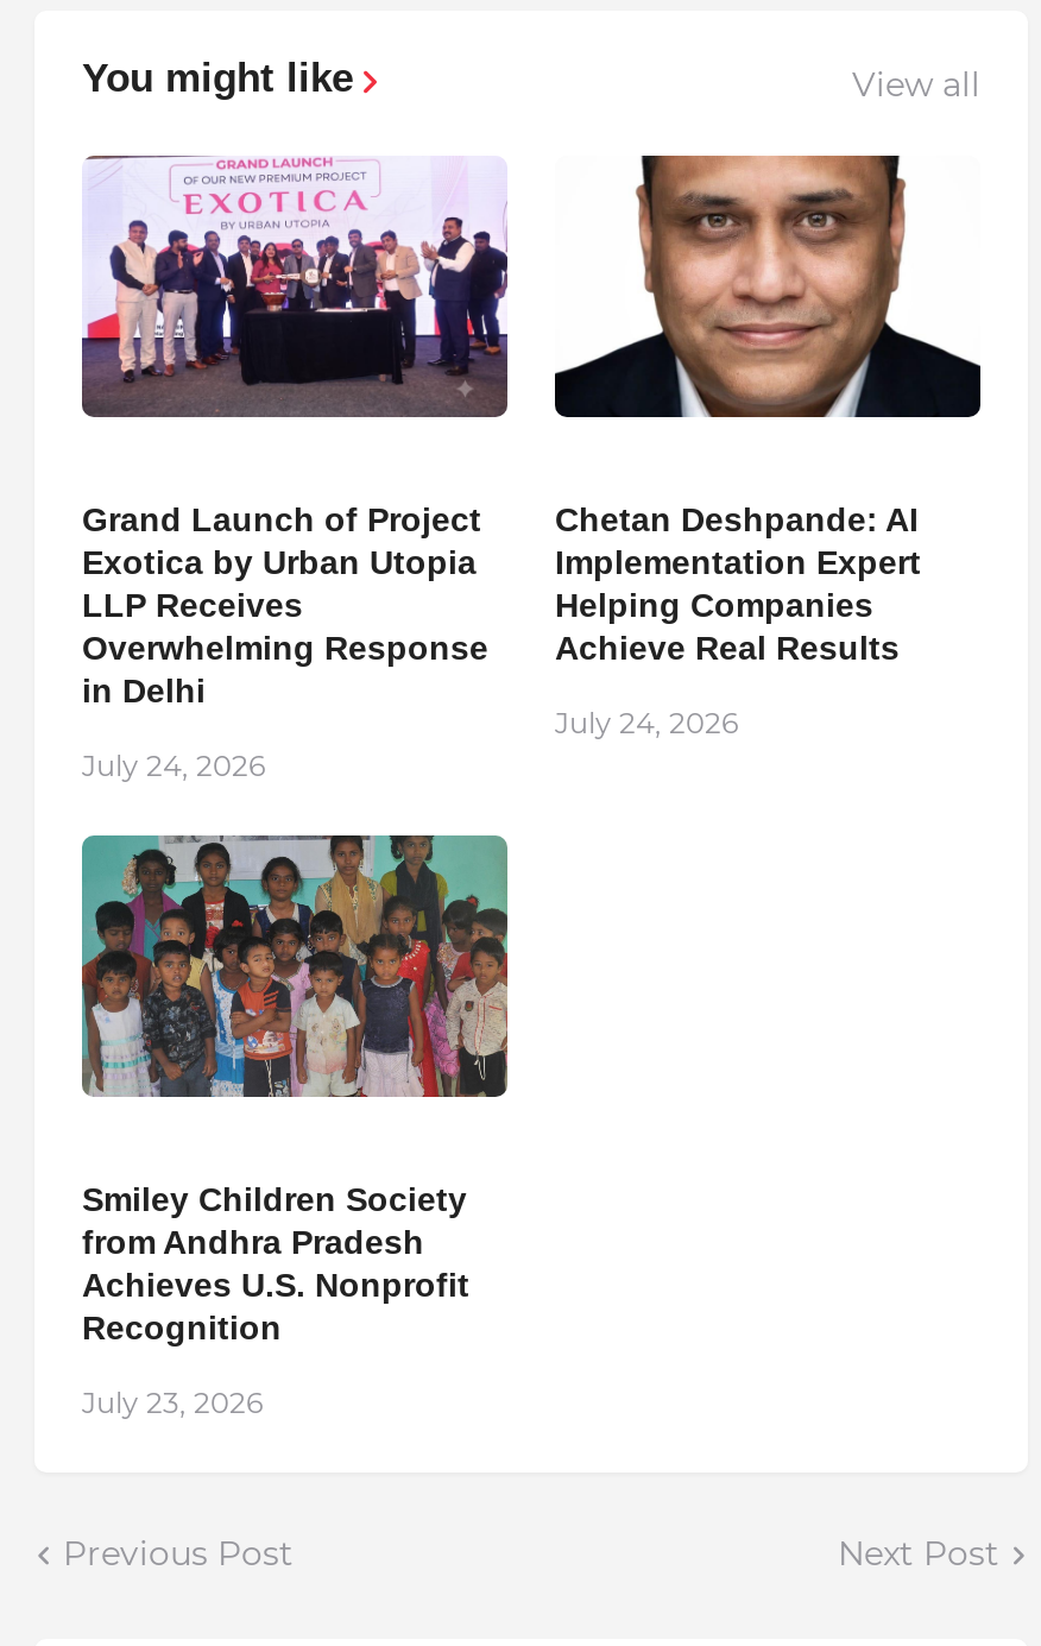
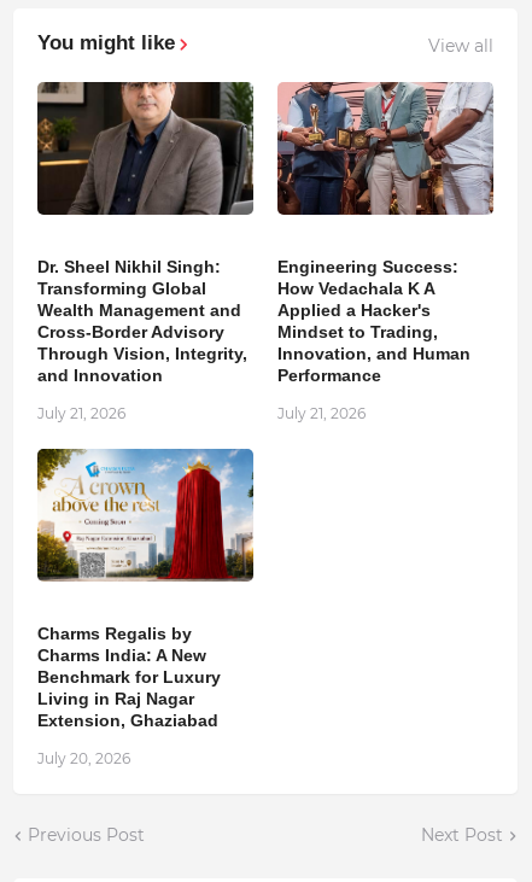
- [image]
- Grand Launch of Project
- Exotica by Urban Utopia
- LLP Receives
- Overwhelming Response
- in Delhi
+ [image]
+ Dr. Sheel Nikhil Singh:
+ Transforming Global
+ Wealth Management and
+ Cross-Border Advisory
+ Through Vision, Integrity,
+ and Innovation

- [image]
- Chetan Deshpande: AI
- Implementation Expert
- Helping Companies
- Achieve Real Results
+ [image]
+ Engineering Success:
+ How Vedachala K A
+ Applied a Hacker's
+ Mindset to Trading,
+ Innovation, and Human
+ Performance

- July 24, 2026
+ July 21, 2026

- July 24, 2026
+ July 21, 2026

- [image]
- Smiley Children Society
- from Andhra Pradesh
- Achieves U.S. Nonprofit
- Recognition
+ [image]
+ Charms Regalis by
+ Charms India: A New
+ Benchmark for Luxury
+ Living in Raj Nagar
+ Extension, Ghaziabad

- July 23, 2026
+ July 20, 2026
